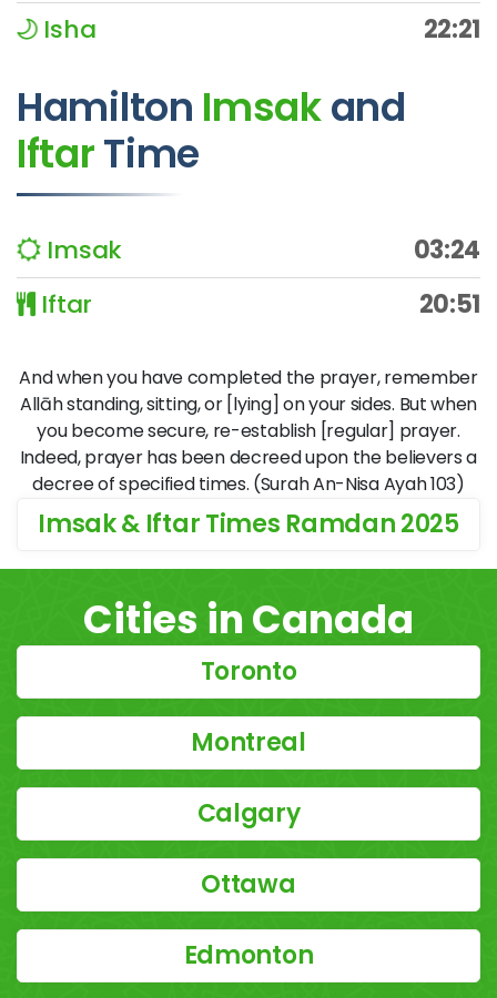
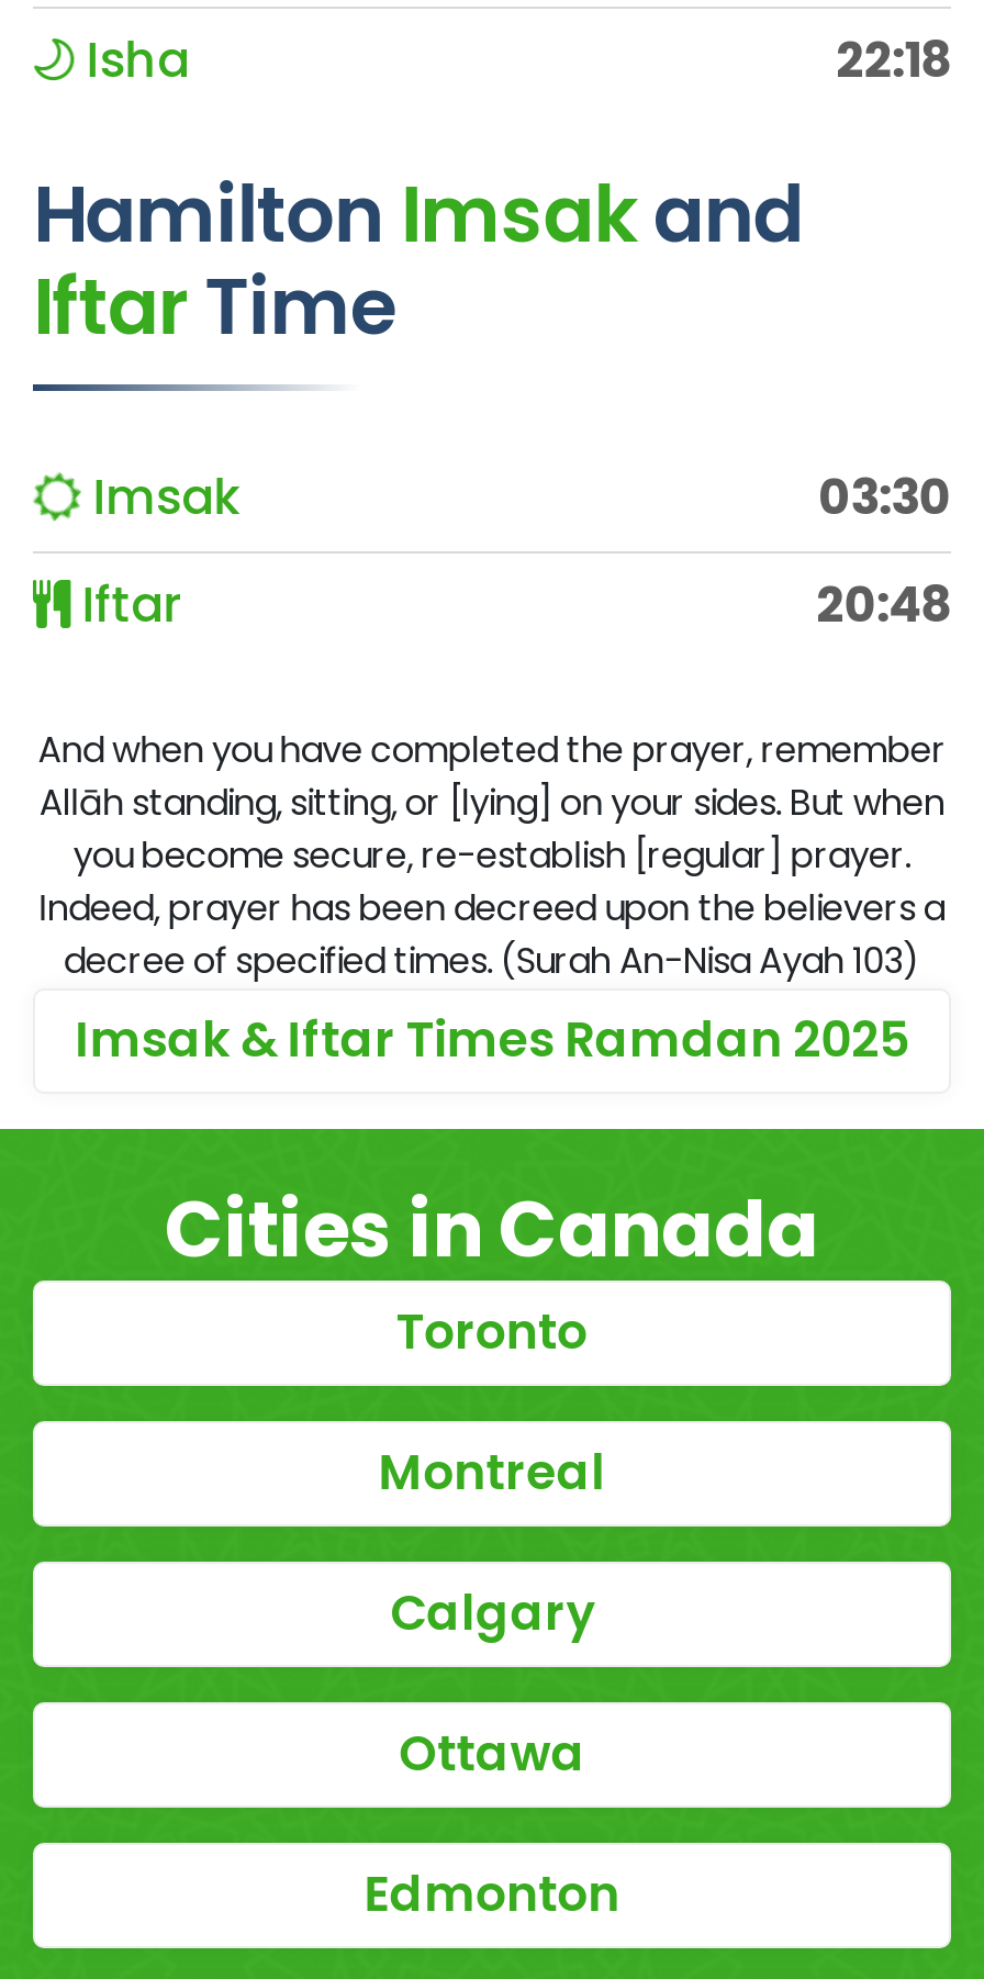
- 22:21
+ 22:18

- 03:24
+ 03:30

- 20:51
+ 20:48
